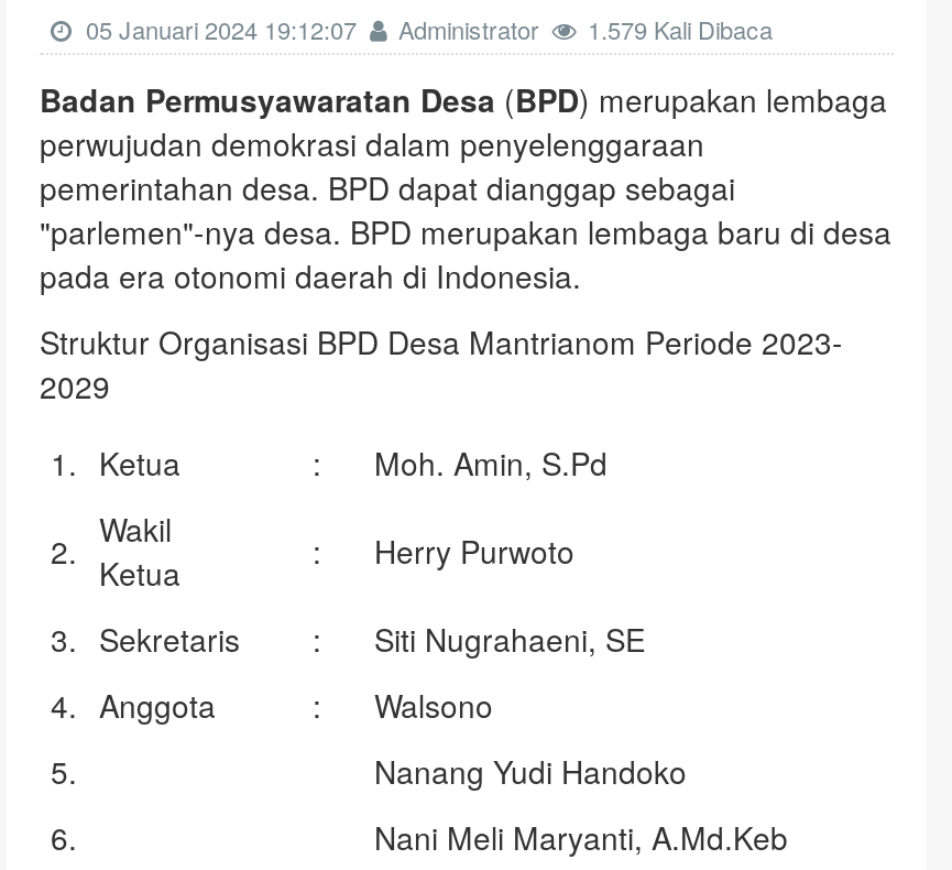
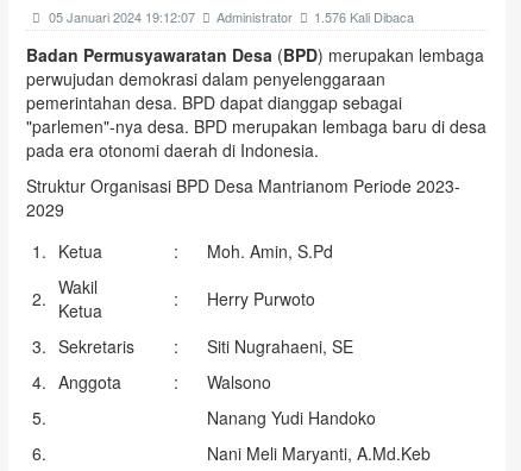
- 05 Januari 2024 19:12:07 Administrator 1.579 Kali Dibaca
+ 05 Januari 2024 19:12:07 Administrator 1.576 Kali Dibaca
